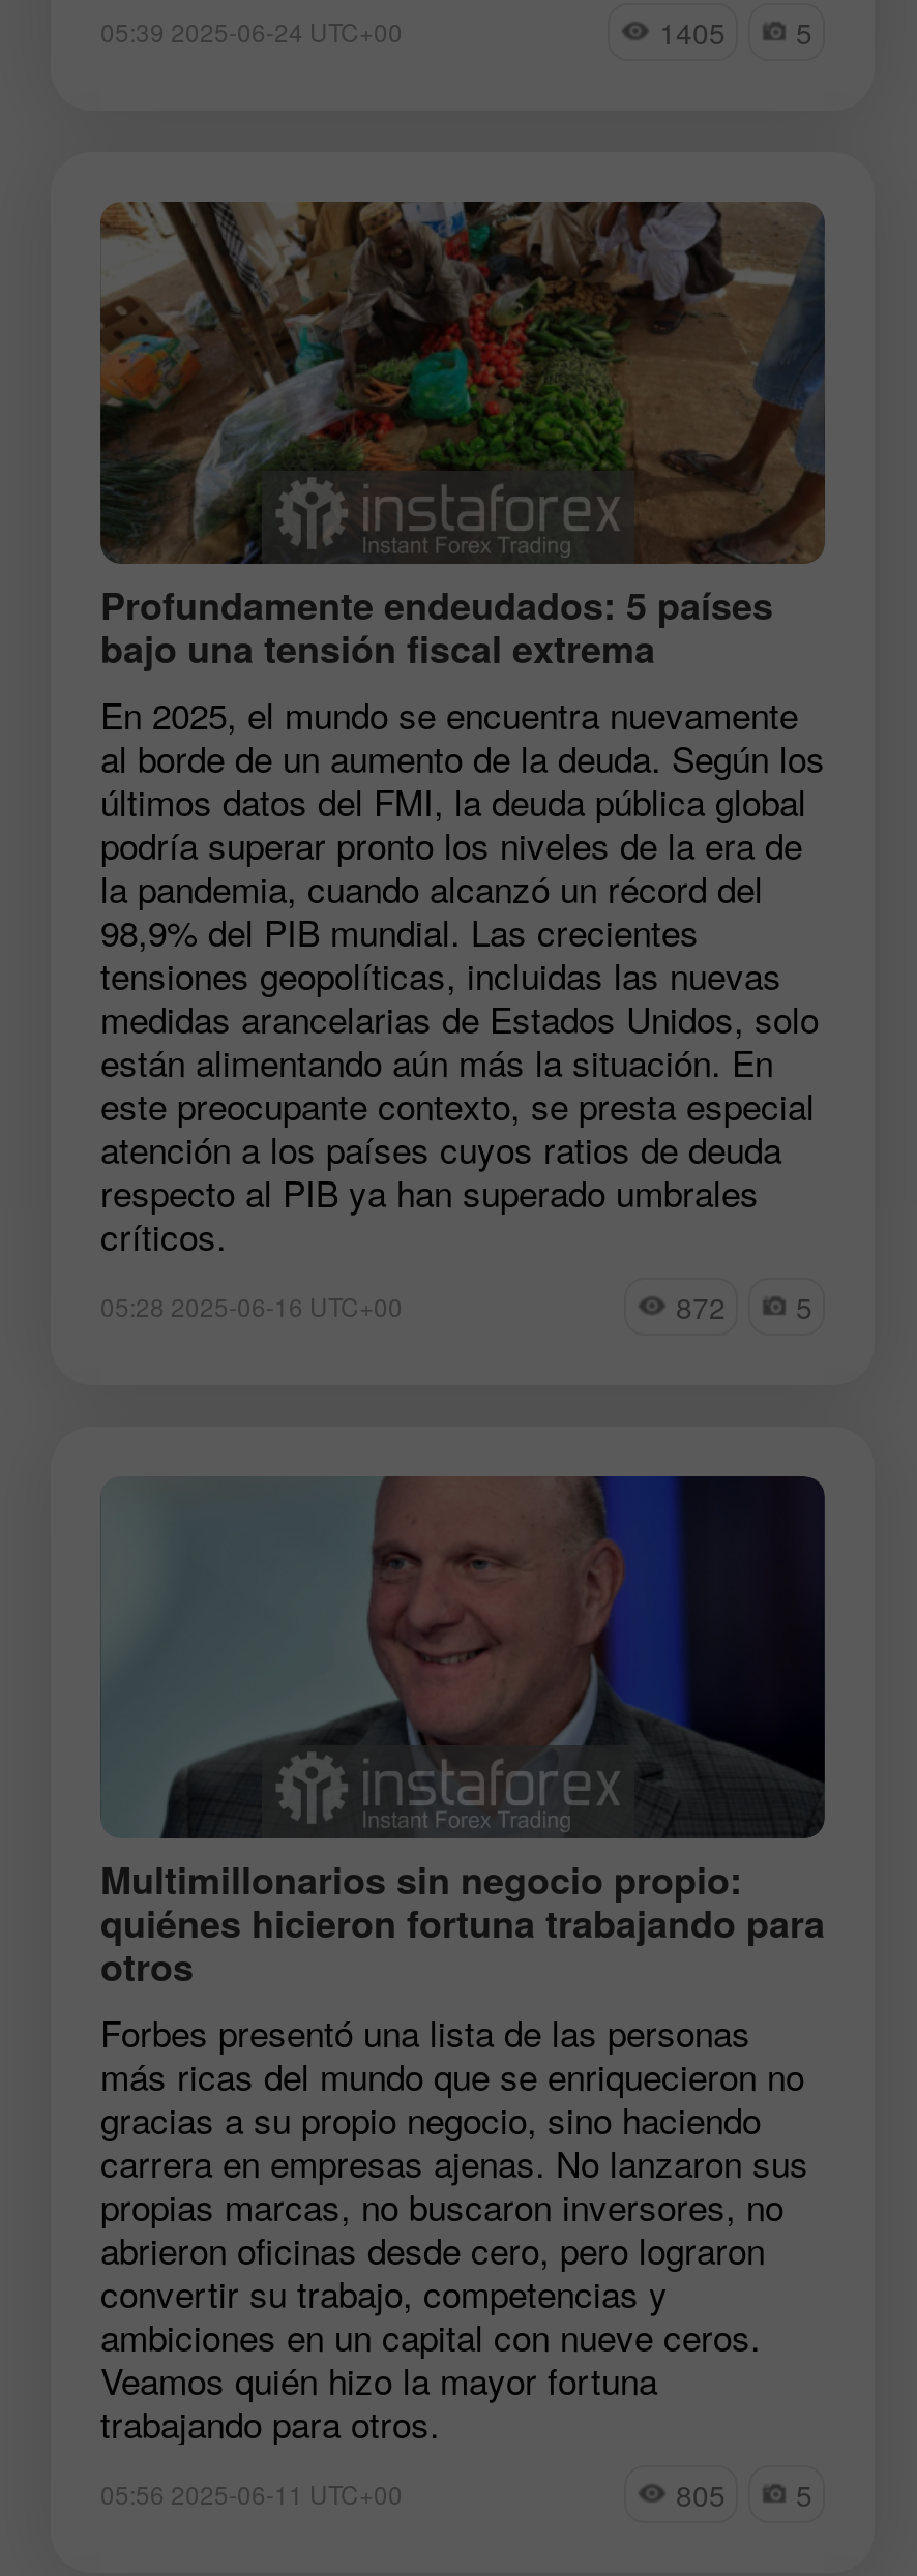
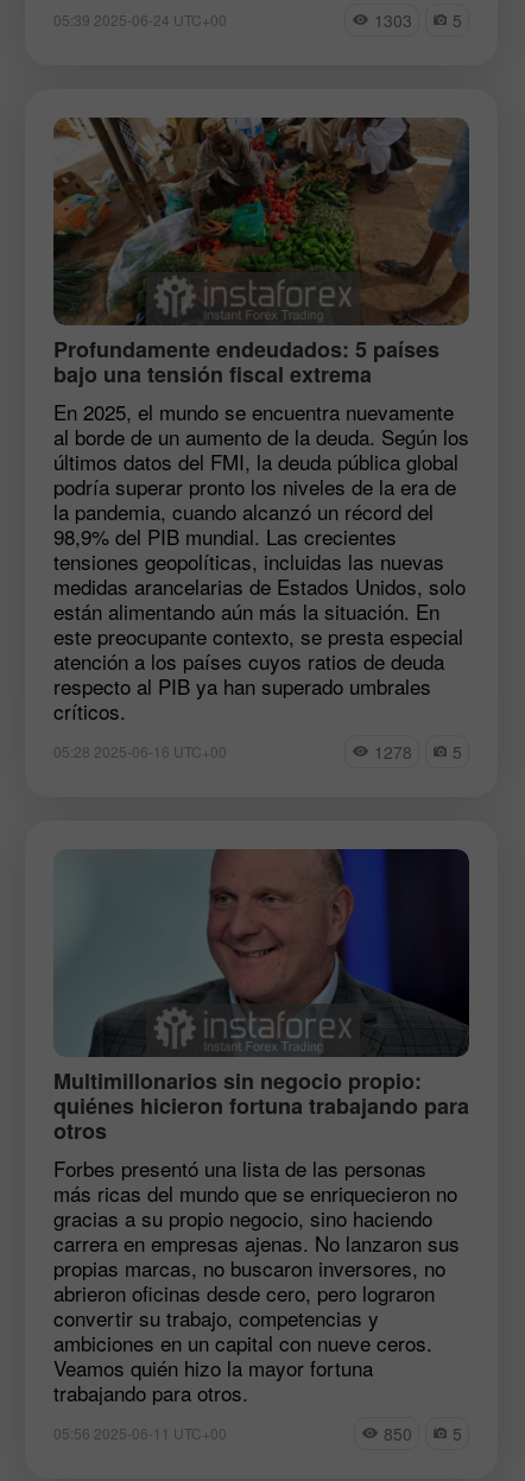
- 1405 5
+ 1303 5

- 872 5
+ 1278 5

- 805 5
+ 850 5
